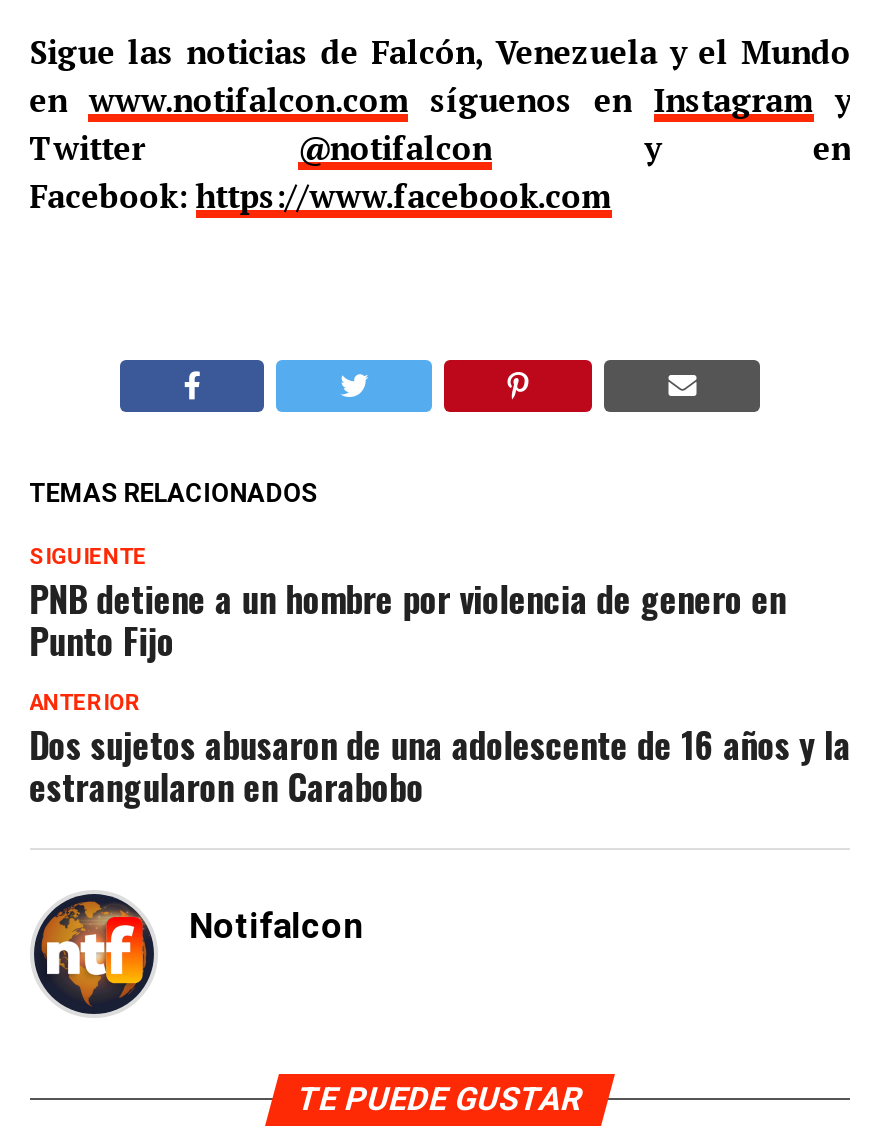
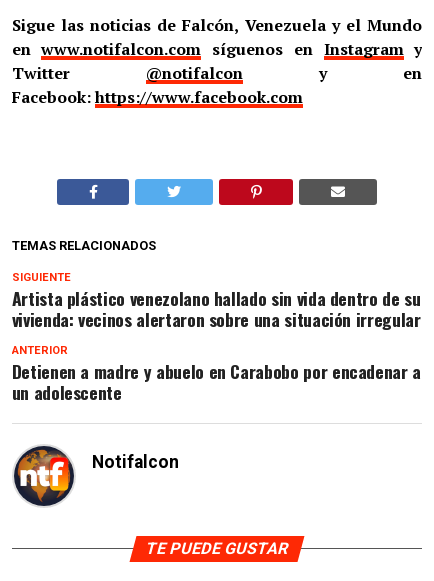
- PNB detiene a un hombre por violencia de genero en
- Punto Fijo
+ Artista plástico venezolano hallado sin vida dentro de su
+ vivienda: vecinos alertaron sobre una situación irregular

- Dos sujetos abusaron de una adolescente de 16 años y la
- estrangularon en Carabobo
+ Detienen a madre y abuelo en Carabobo por encadenar a
+ un adolescente
